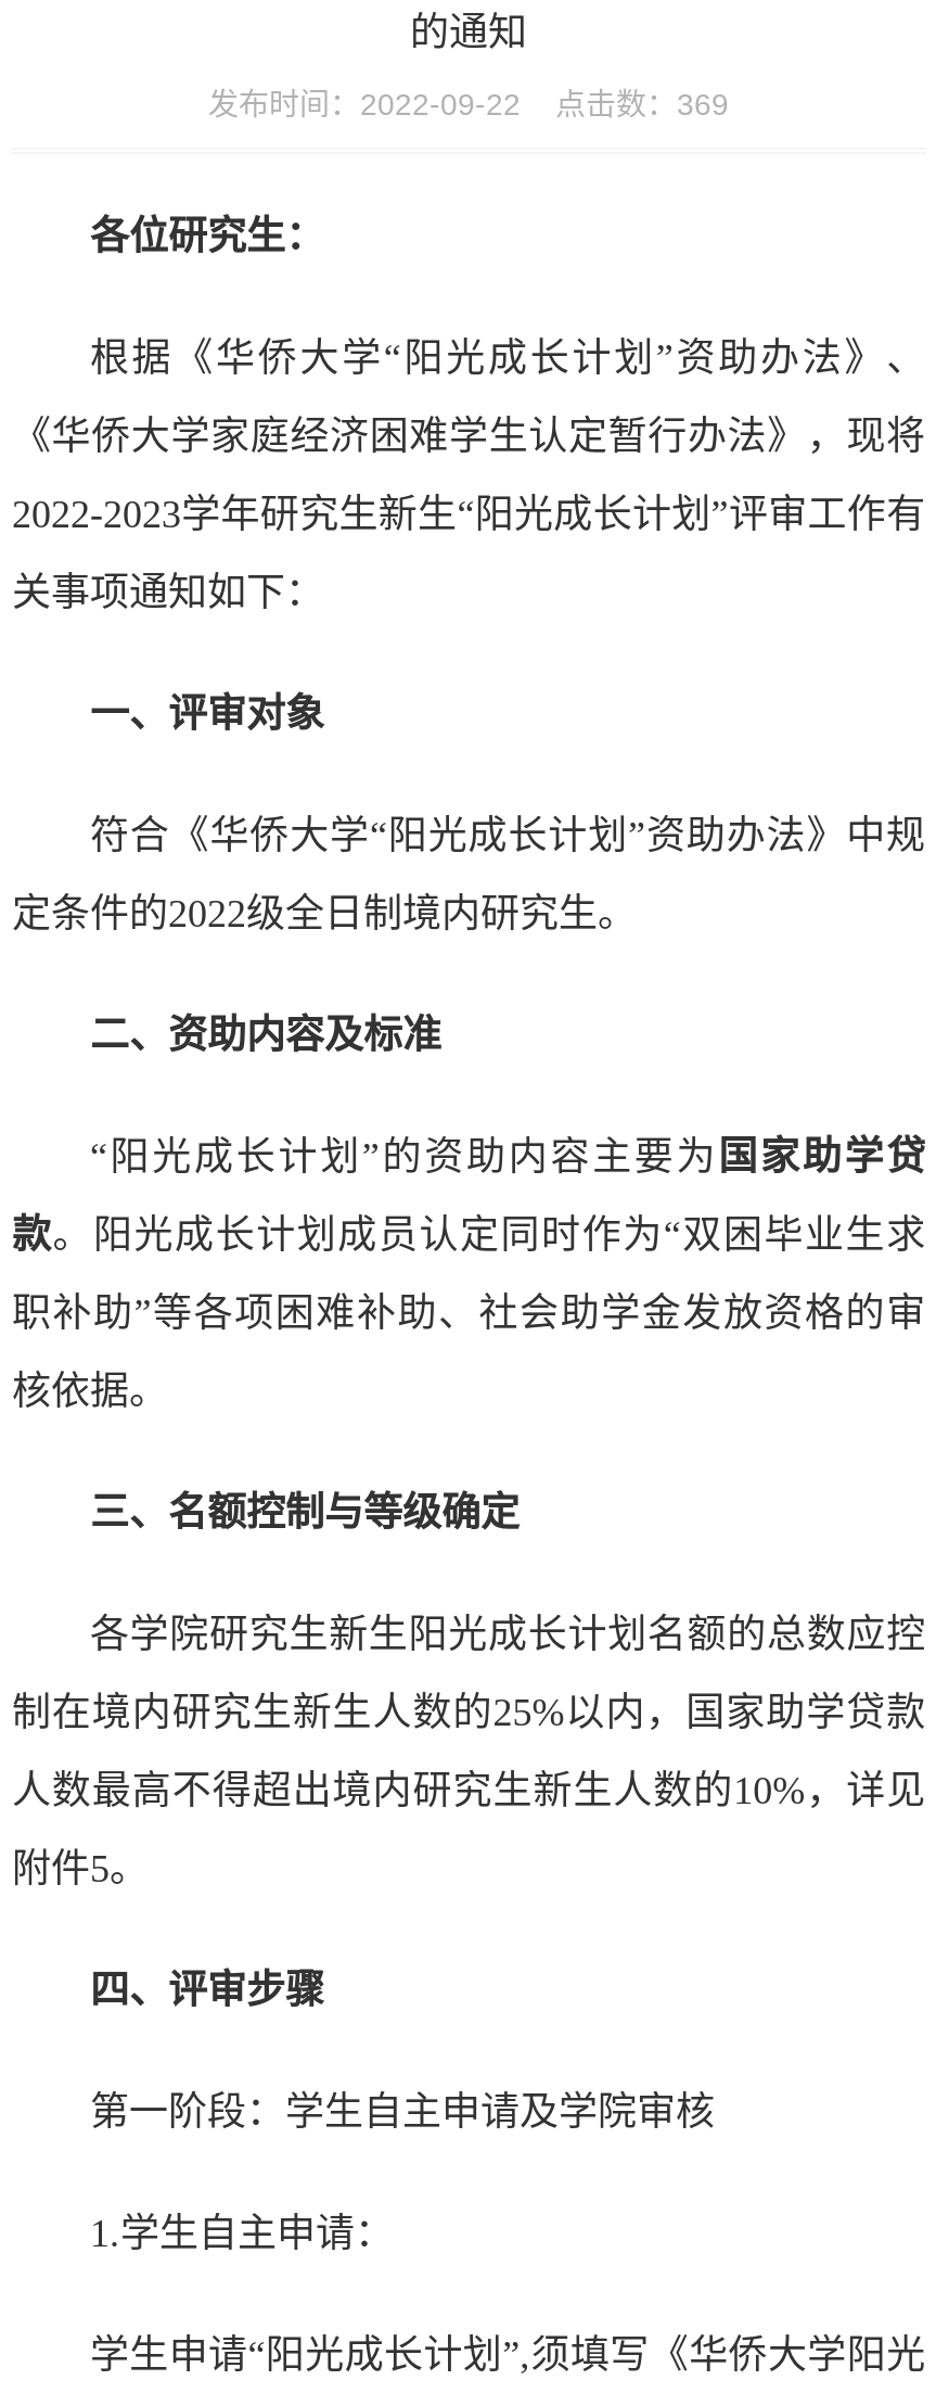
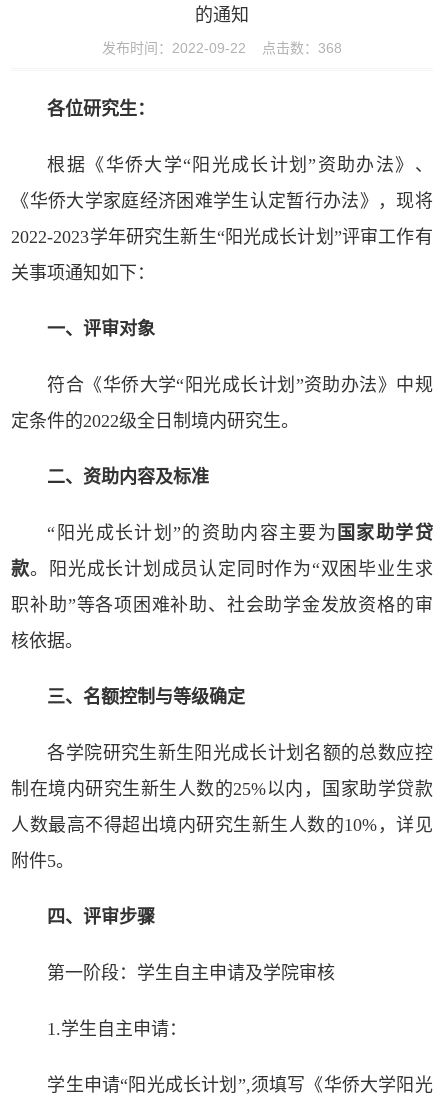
- 发布时间：2022-09-22 点击数：369
+ 发布时间：2022-09-22 点击数：368
